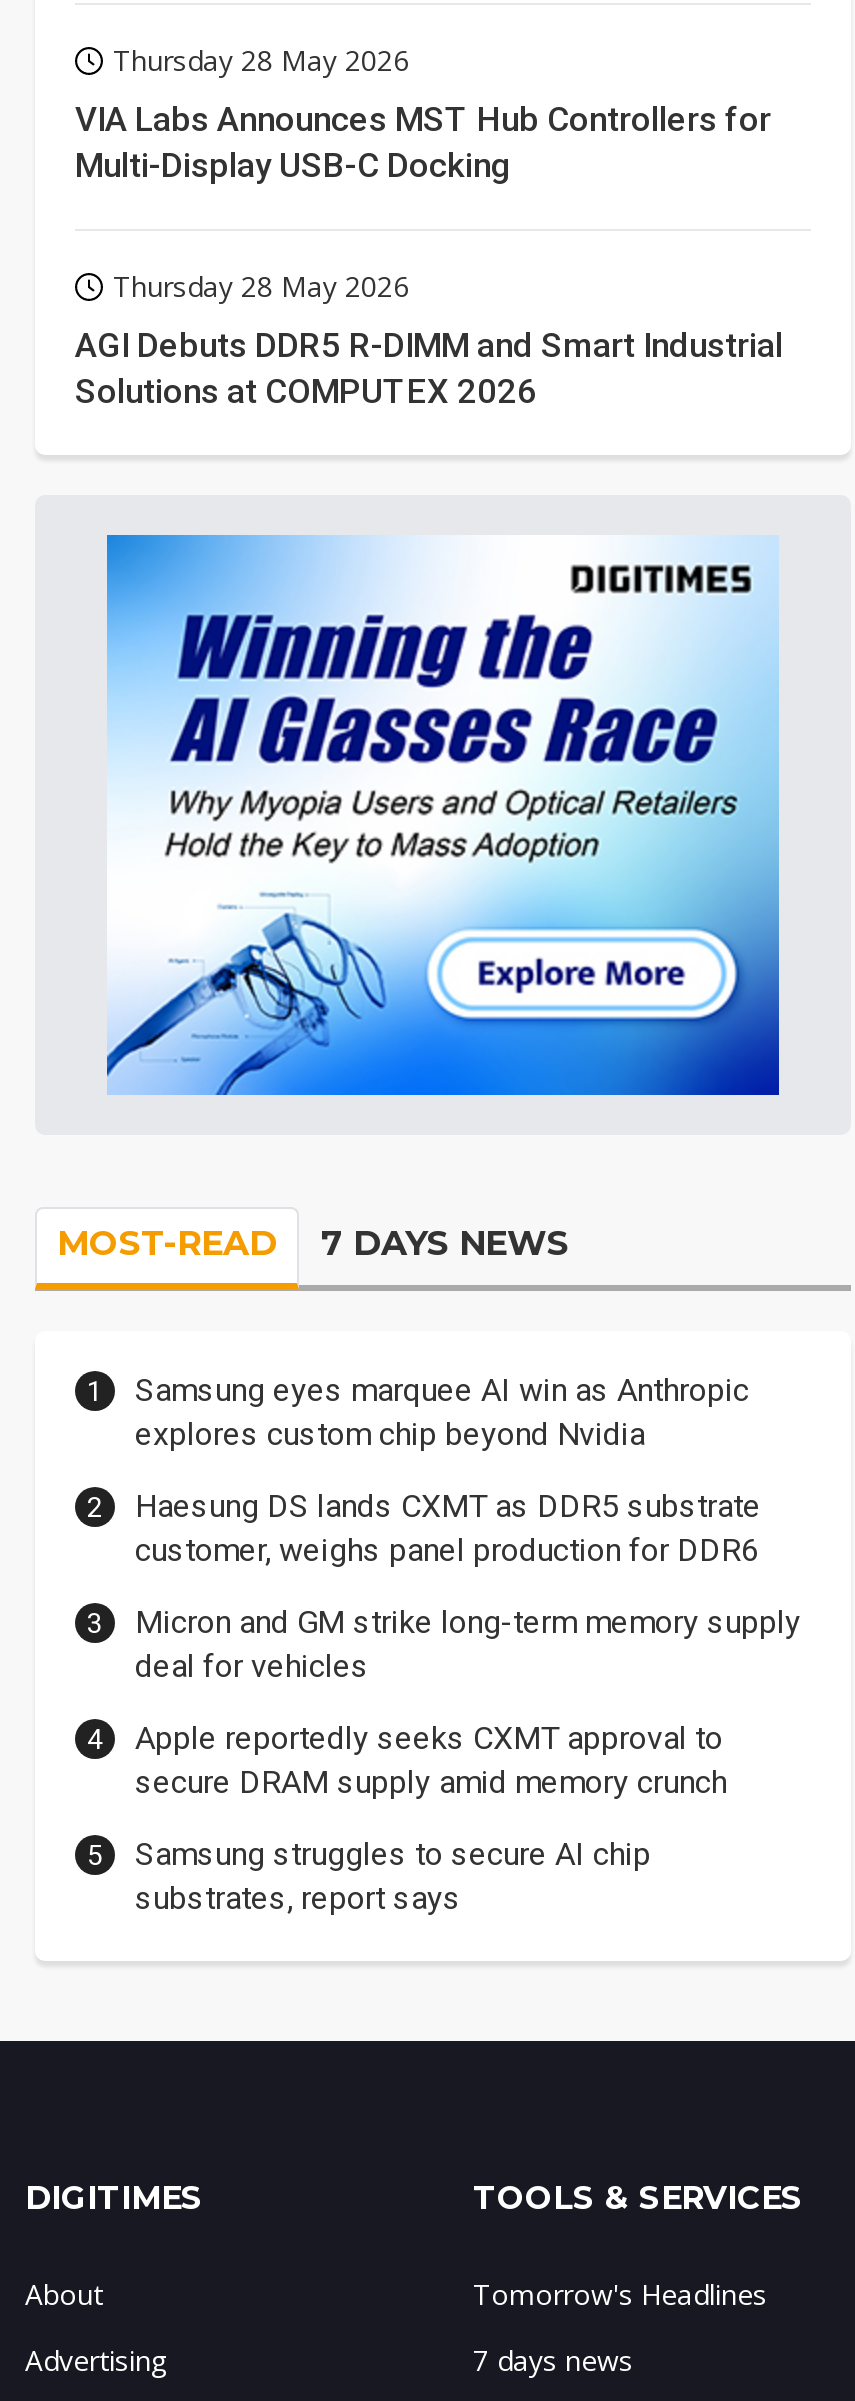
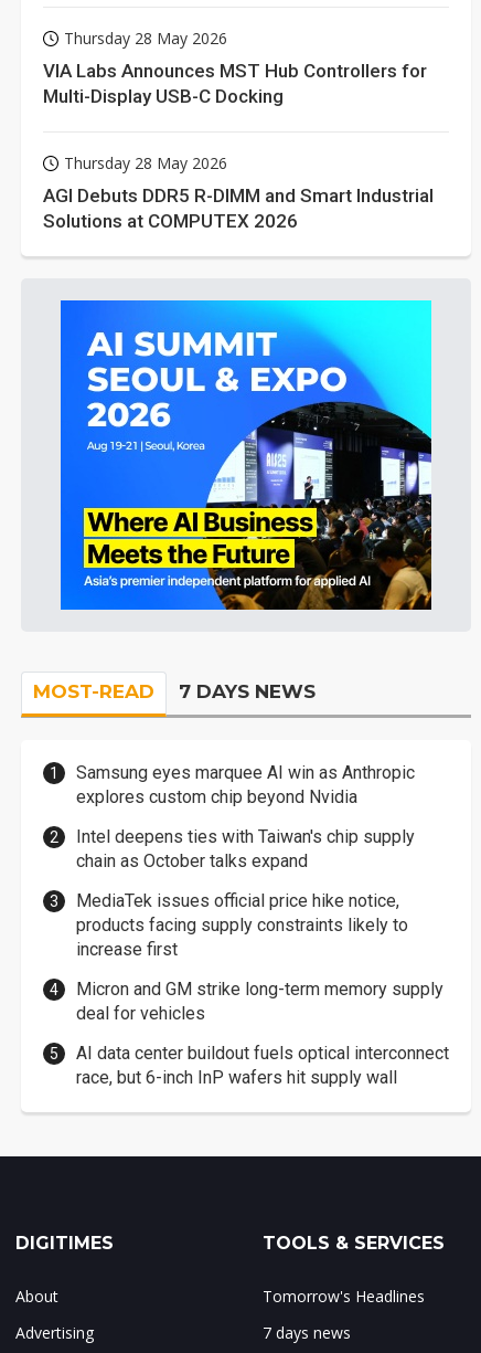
- [image]
+ [image]

- Haesung DS lands CXMT as DDR5 substrate
- customer, weighs panel production for DDR6
+ Intel deepens ties with Taiwan's chip supply
+ chain as October talks expand
+ MediaTek issues official price hike notice,
+ products facing supply constraints likely to
+ increase first

moved down: Micron and GM strike long-term memory supply | deal for vehicles

- Apple reportedly seeks CXMT approval to
- secure DRAM supply amid memory crunch
- Samsung struggles to secure AI chip
- substrates, report says
+ AI data center buildout fuels optical interconnect
+ race, but 6-inch InP wafers hit supply wall
